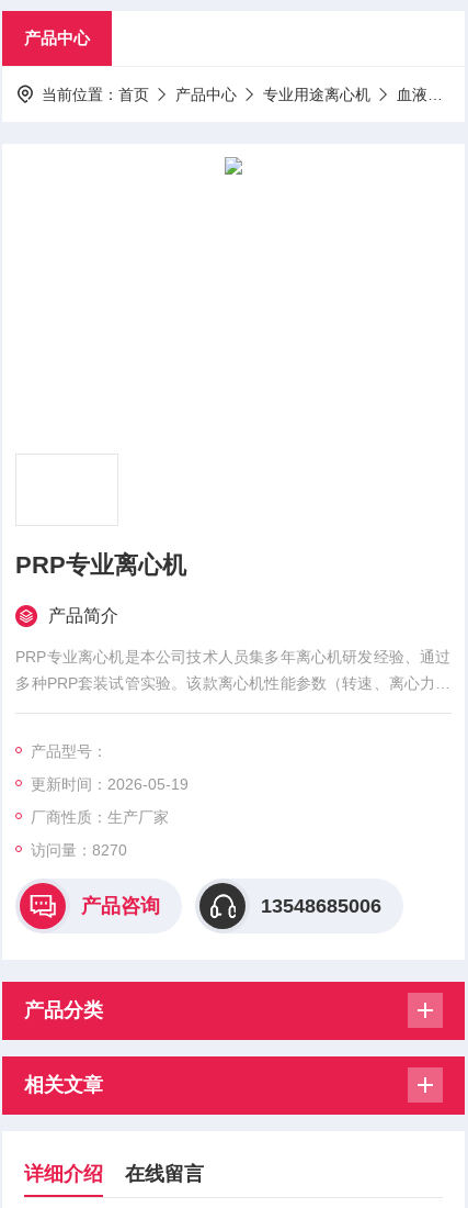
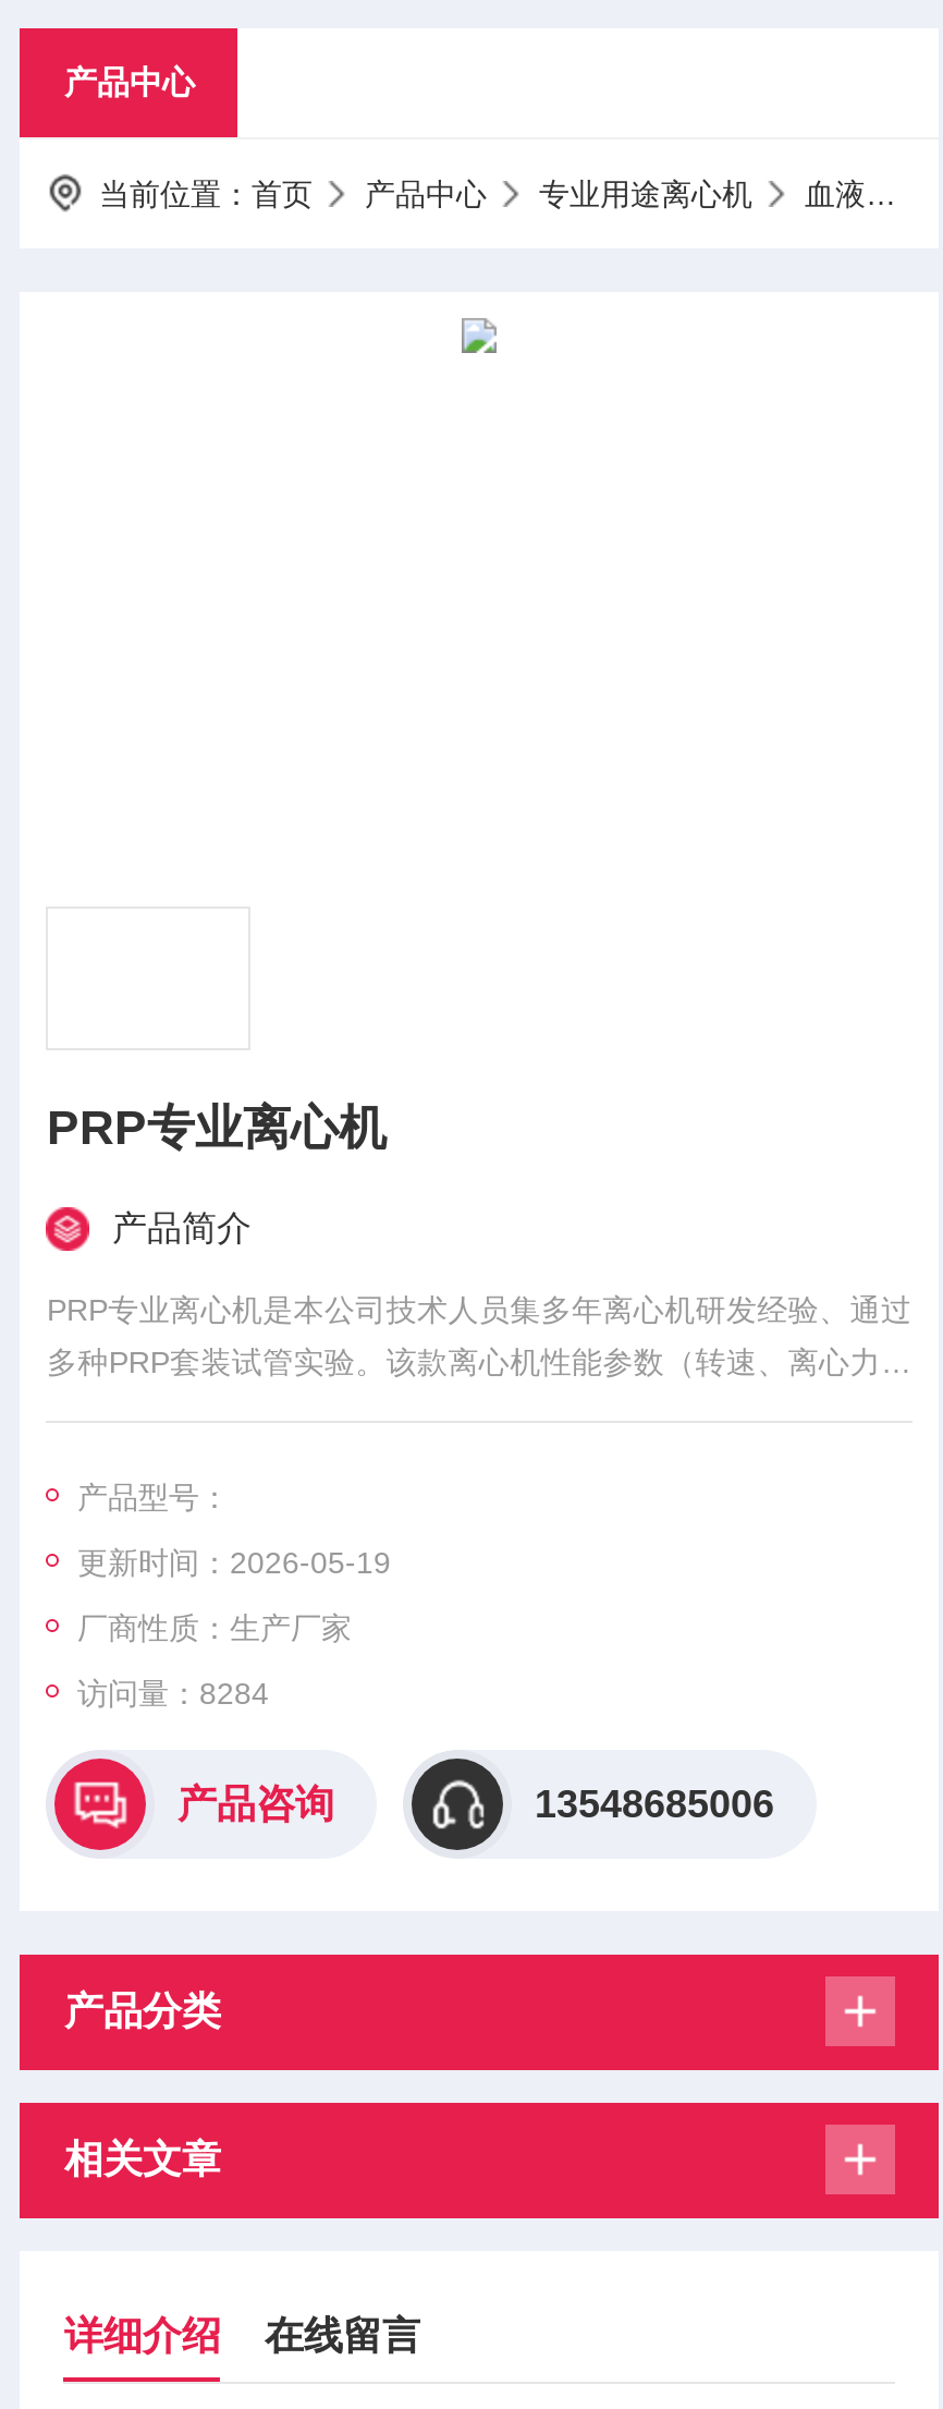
- 访问量：8270
+ 访问量：8284
